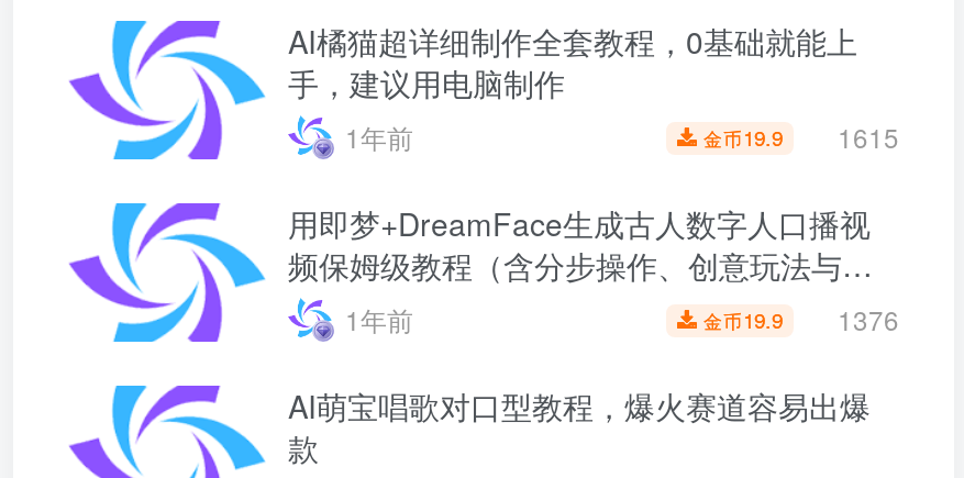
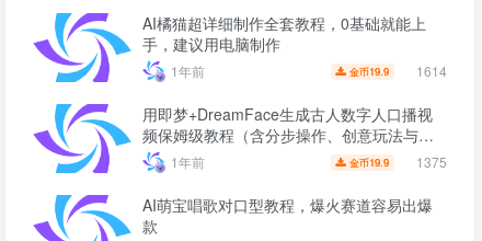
- 金币19.9 1615
+ 金币19.9 1614

- 金币19.9 1376
+ 金币19.9 1375
